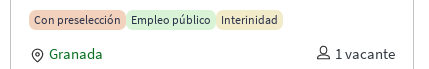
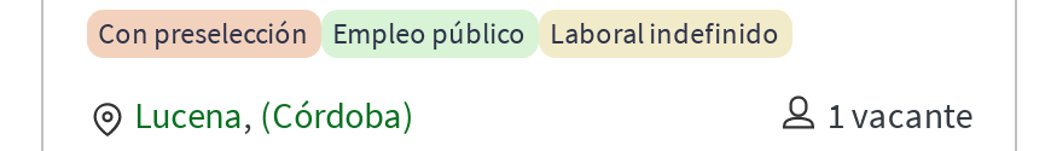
- Interinidad
+ Laboral indefinido

- Granada
+ Lucena, (Córdoba)
